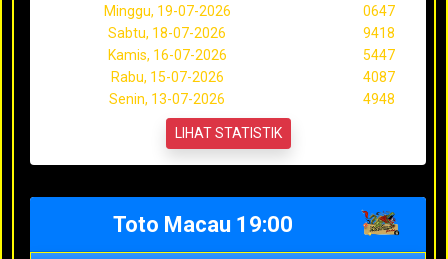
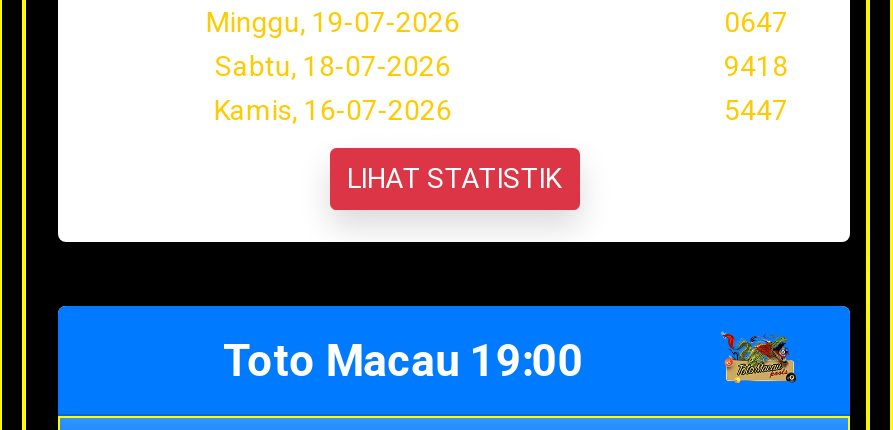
- Rabu, 15-07-2026
- 4087
- Senin, 13-07-2026
- 4948
